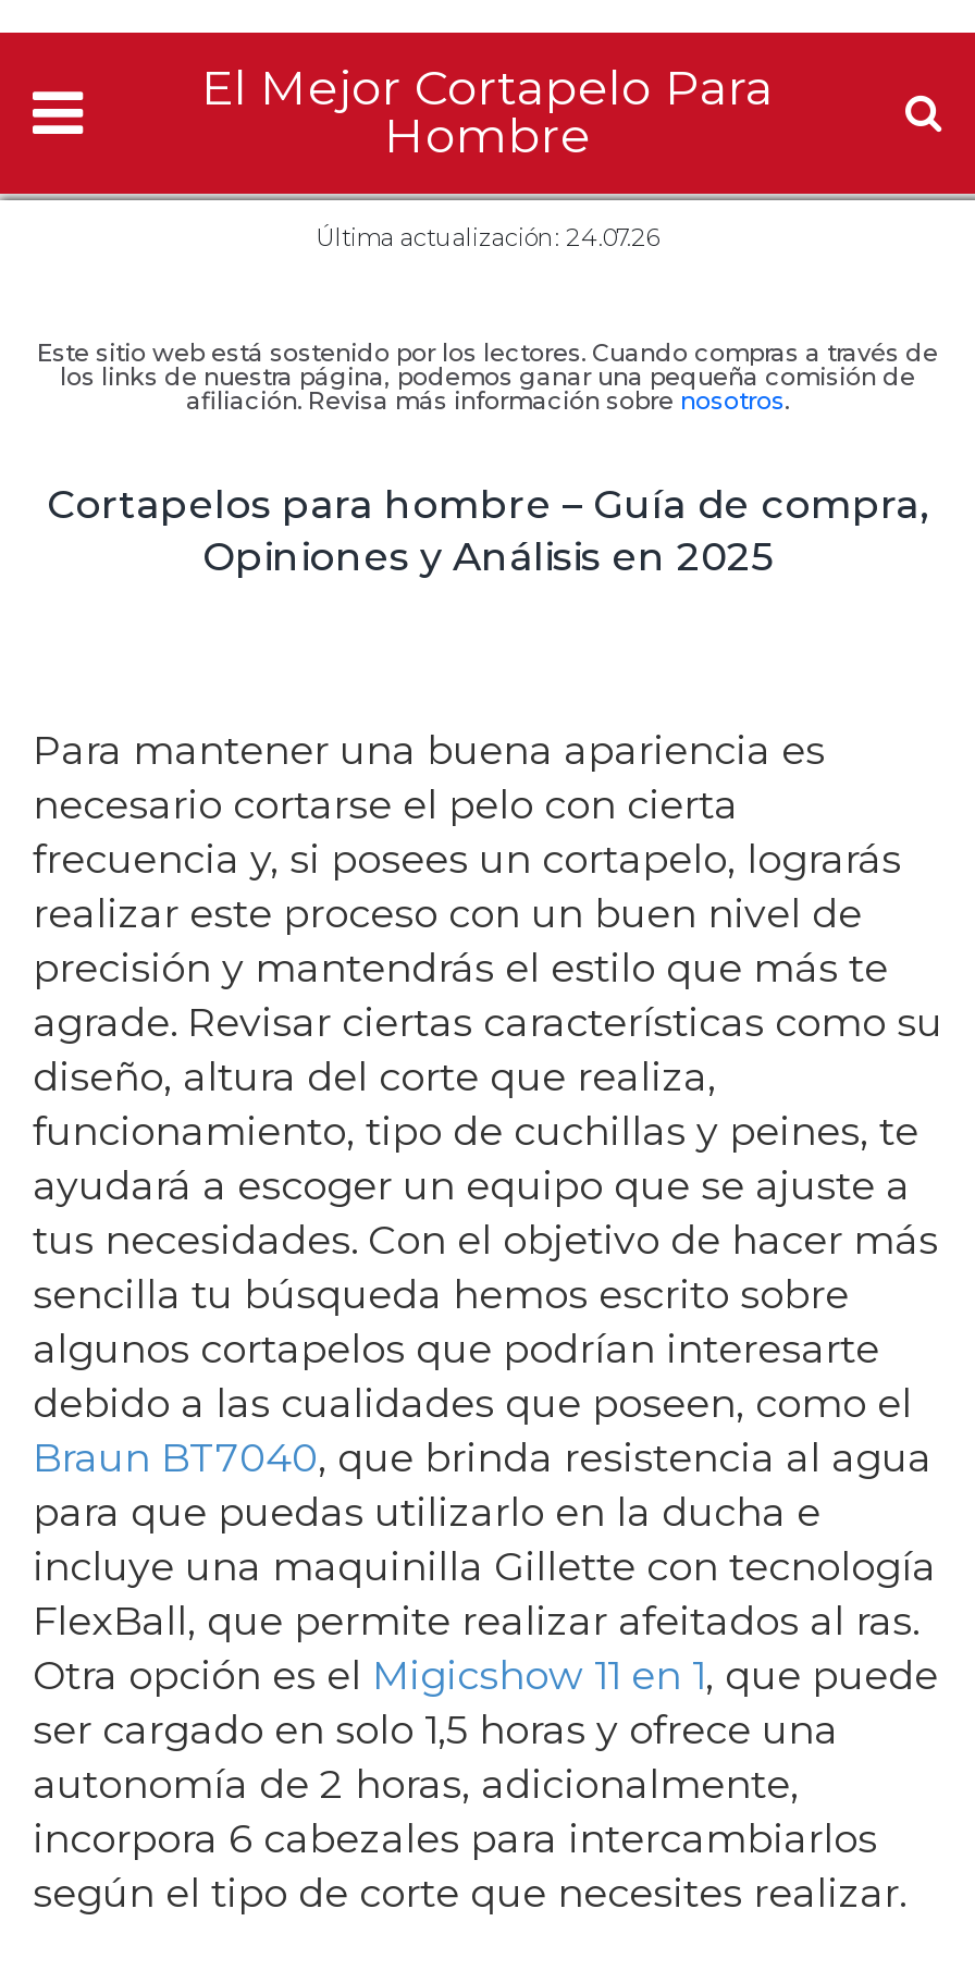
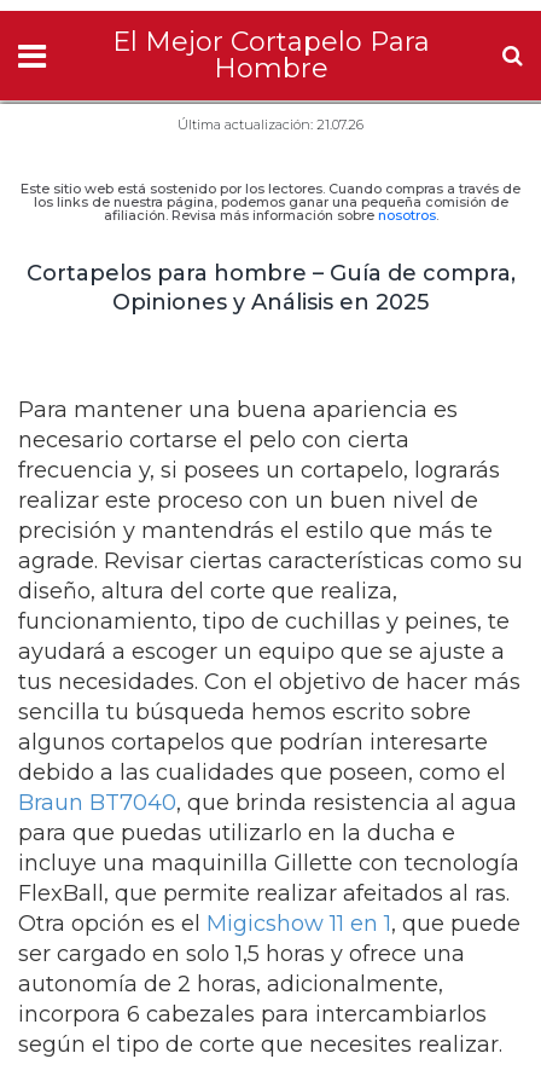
- Última actualización: 24.07.26
+ Última actualización: 21.07.26
